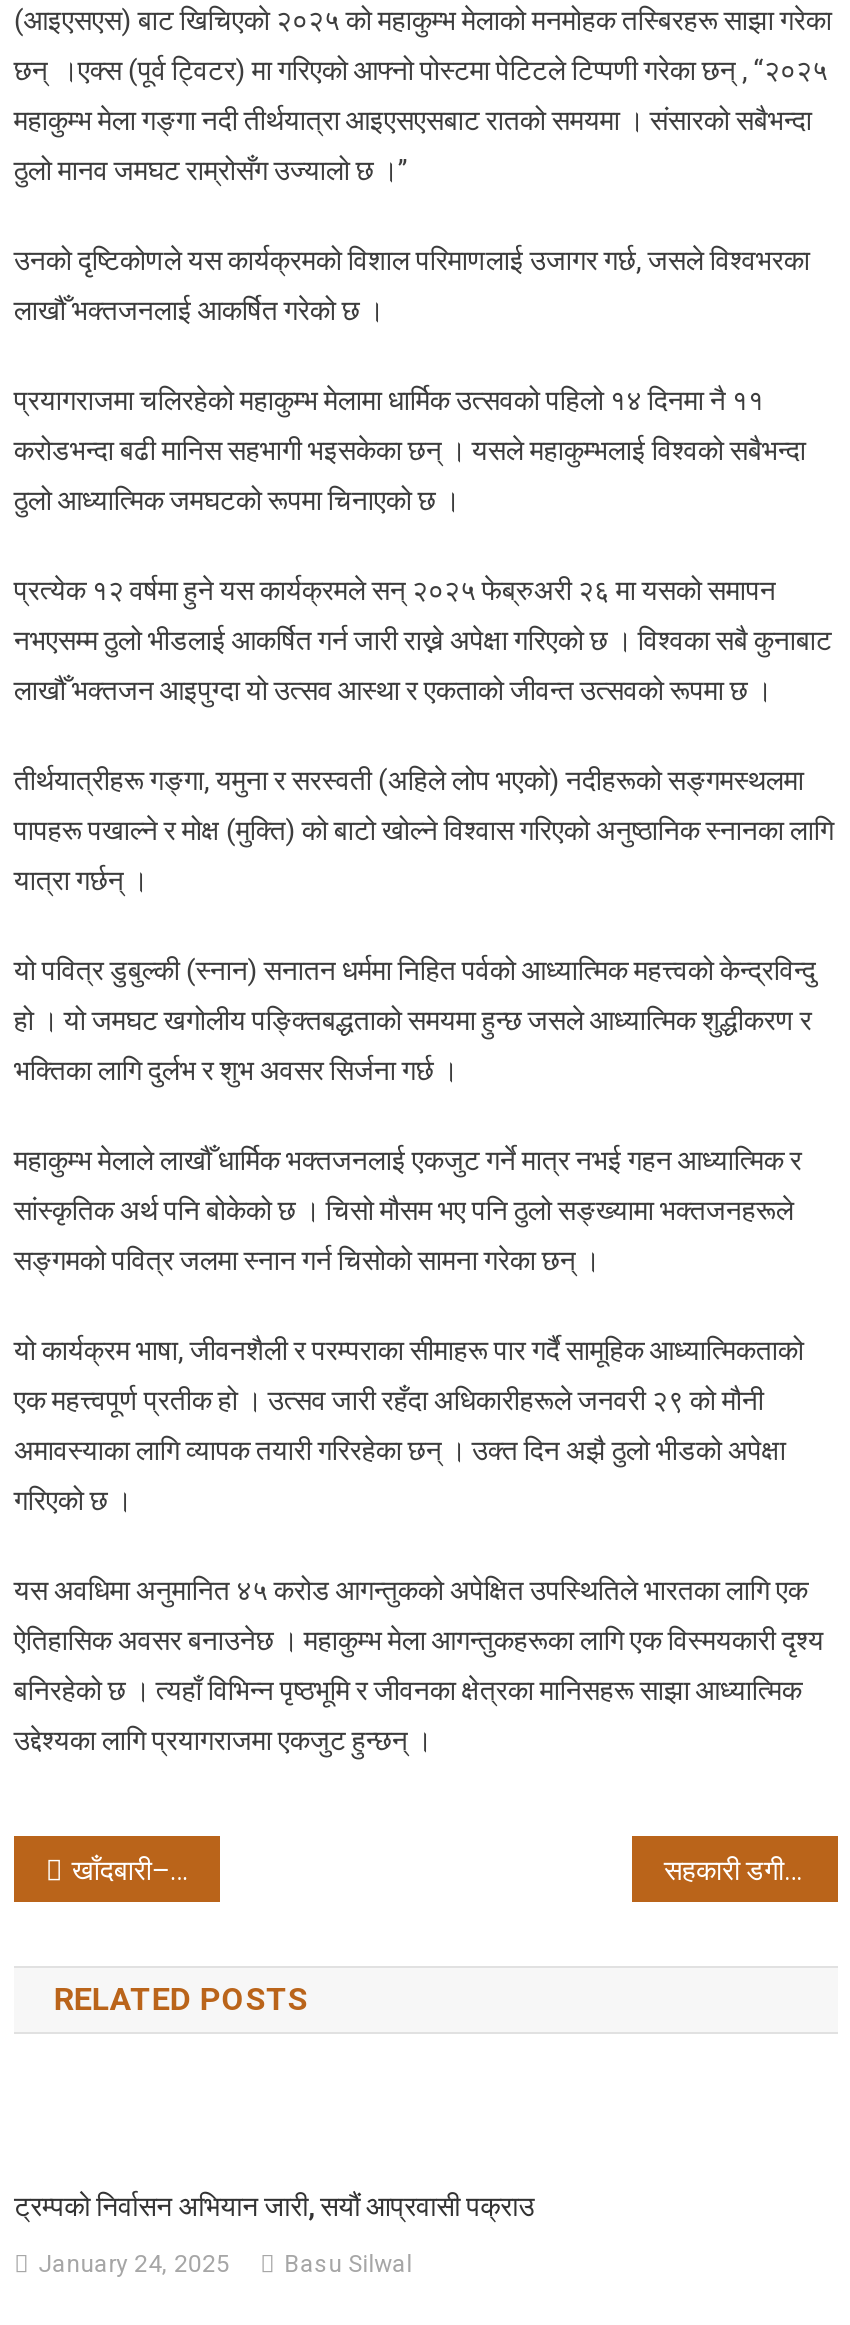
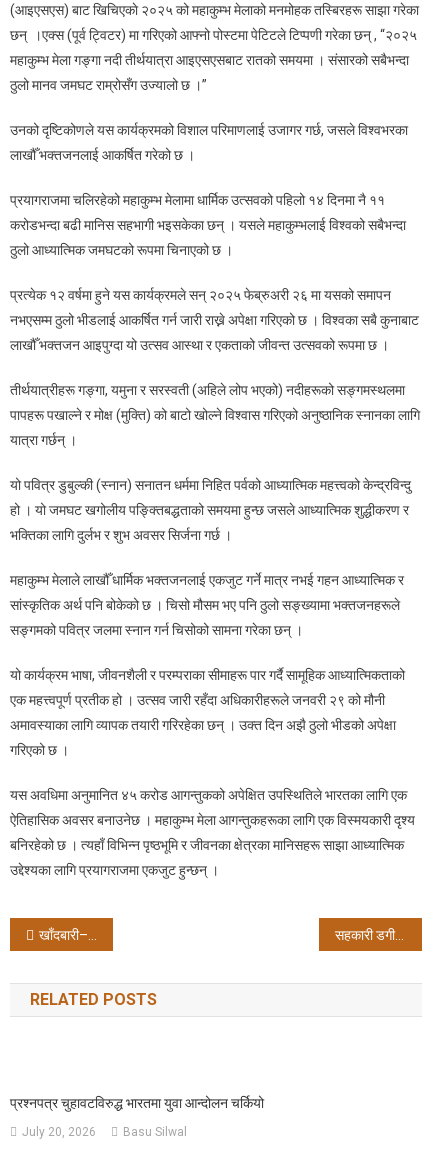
- ट्रम्पको निर्वासन अभियान जारी, सयौं आप्रवासी पक्राउ
+ प्रश्नपत्र चुहावटविरुद्ध भारतमा युवा आन्दोलन चर्कियो

- January 24, 2025 Basu Silwal
+ July 20, 2026 Basu Silwal
